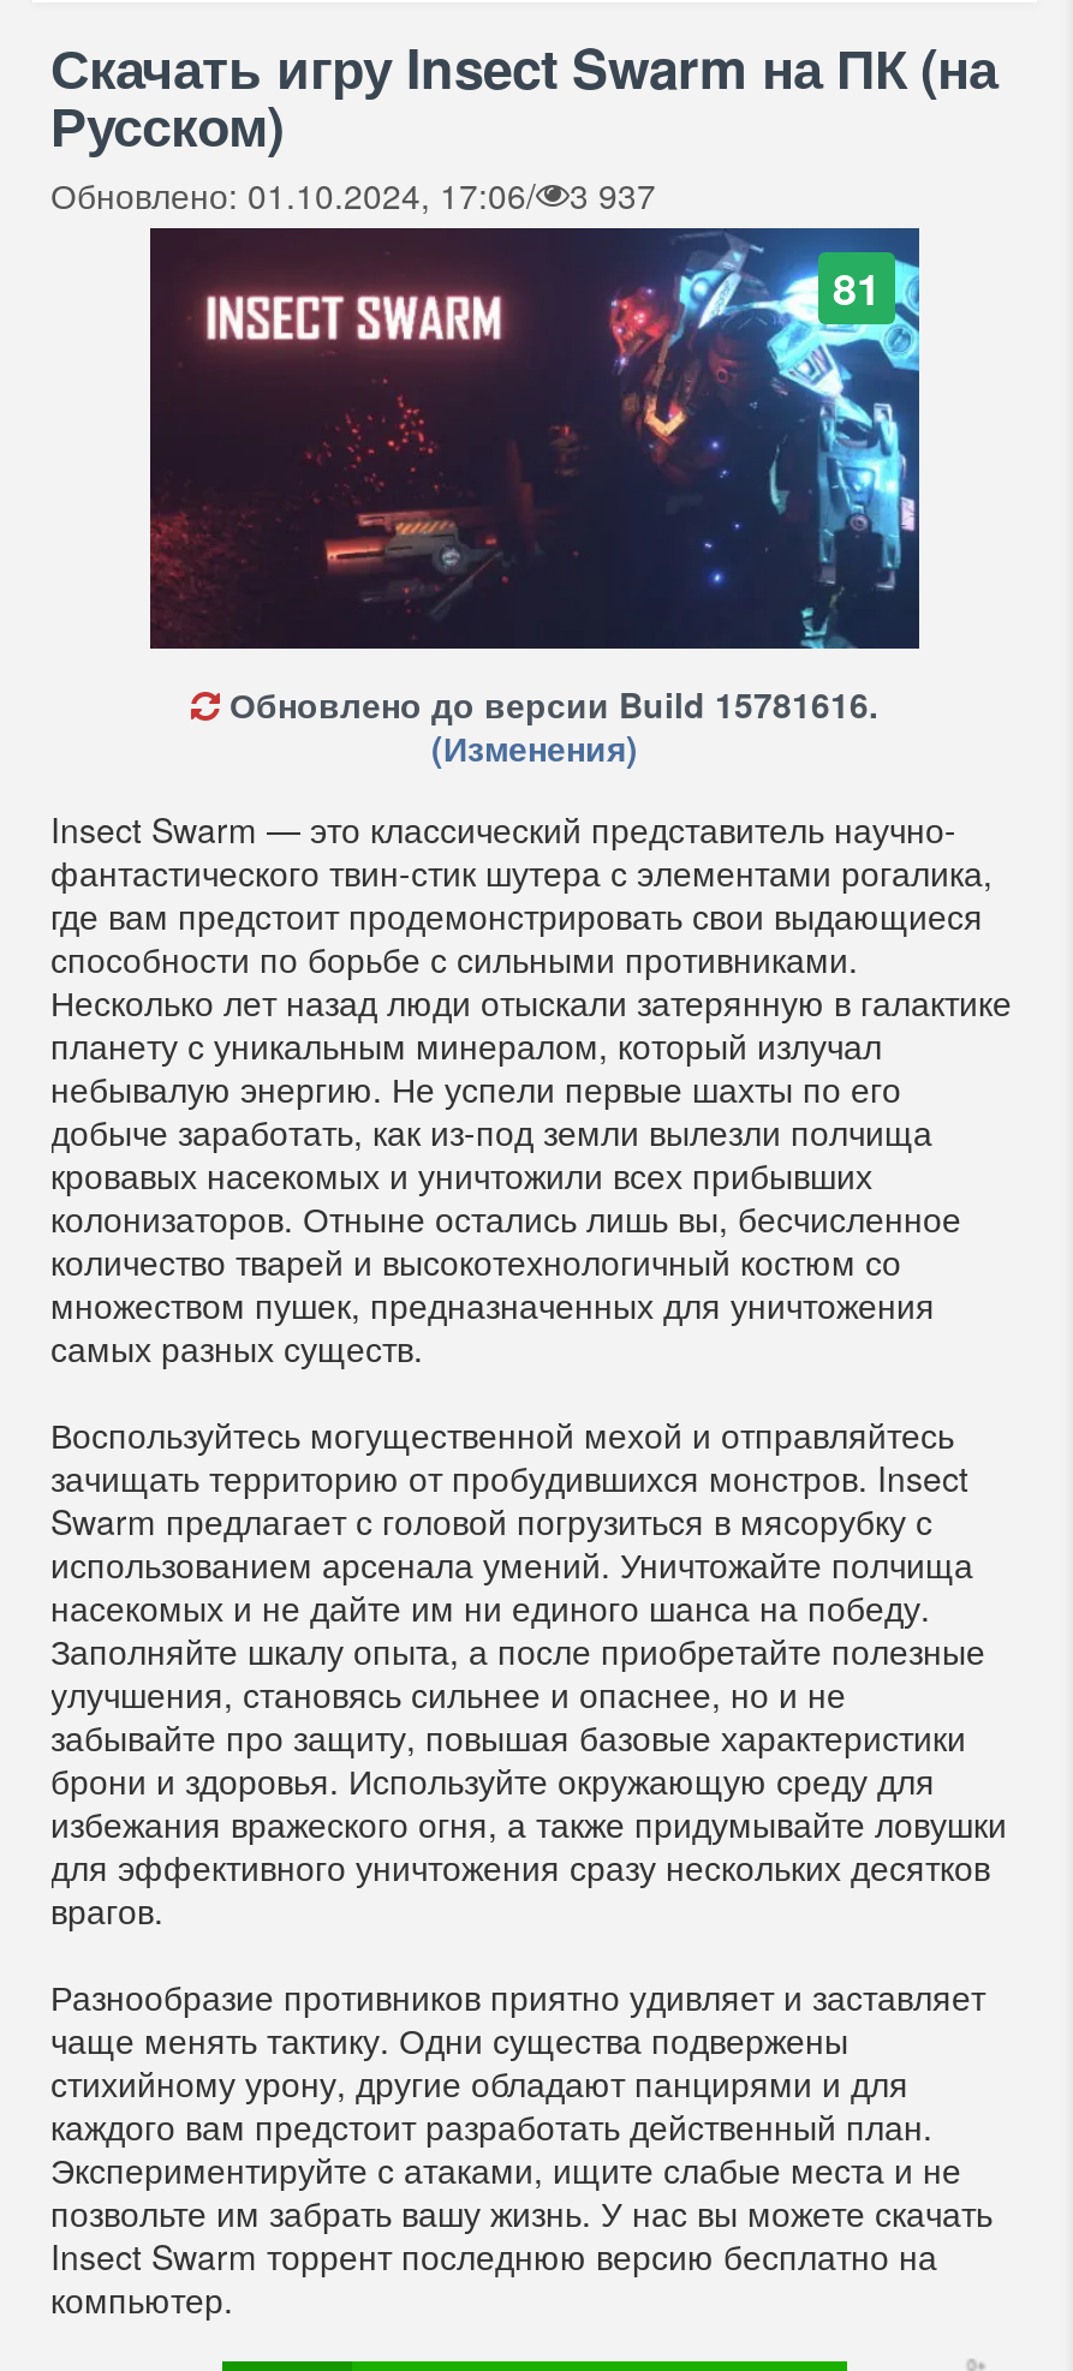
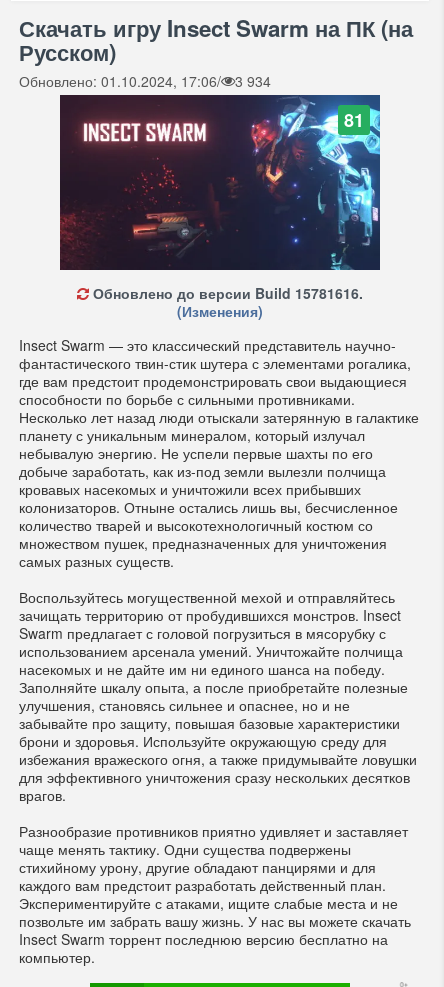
- Обновлено: 01.10.2024, 17:06/ 3 937
+ Обновлено: 01.10.2024, 17:06/ 3 934
